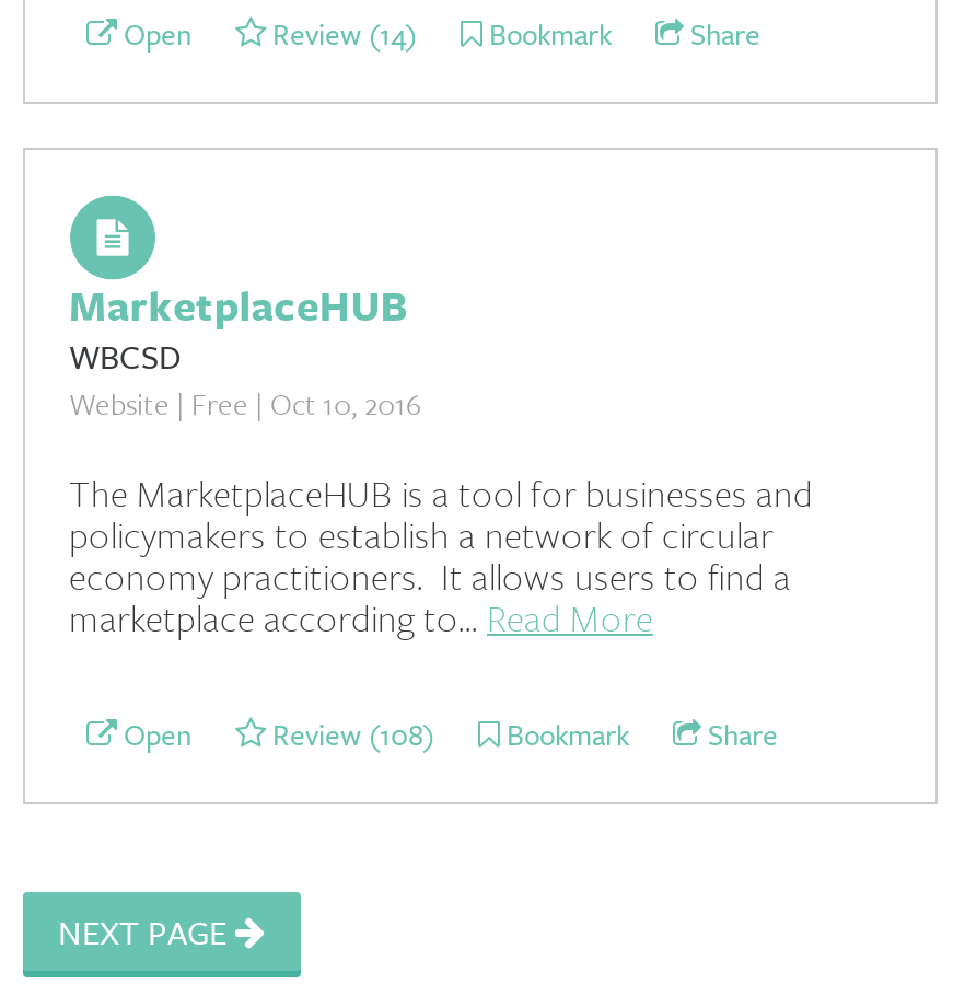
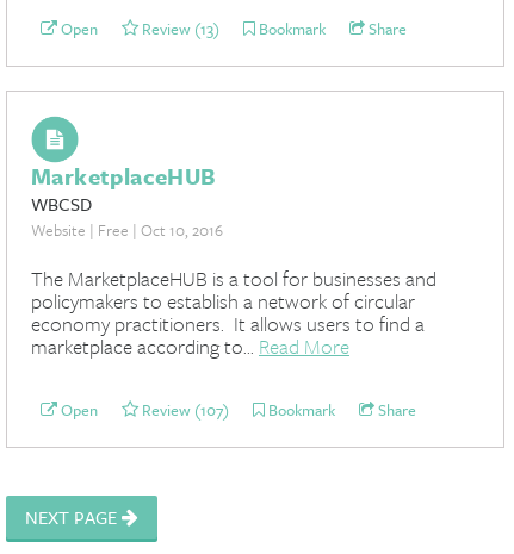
- Open Review (14) Bookmark Share
+ Open Review (13) Bookmark Share

- Open Review (108) Bookmark Share
+ Open Review (107) Bookmark Share
